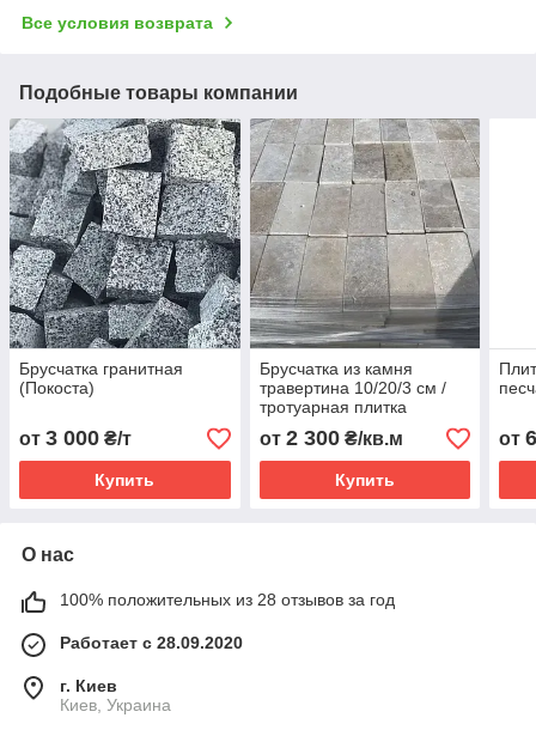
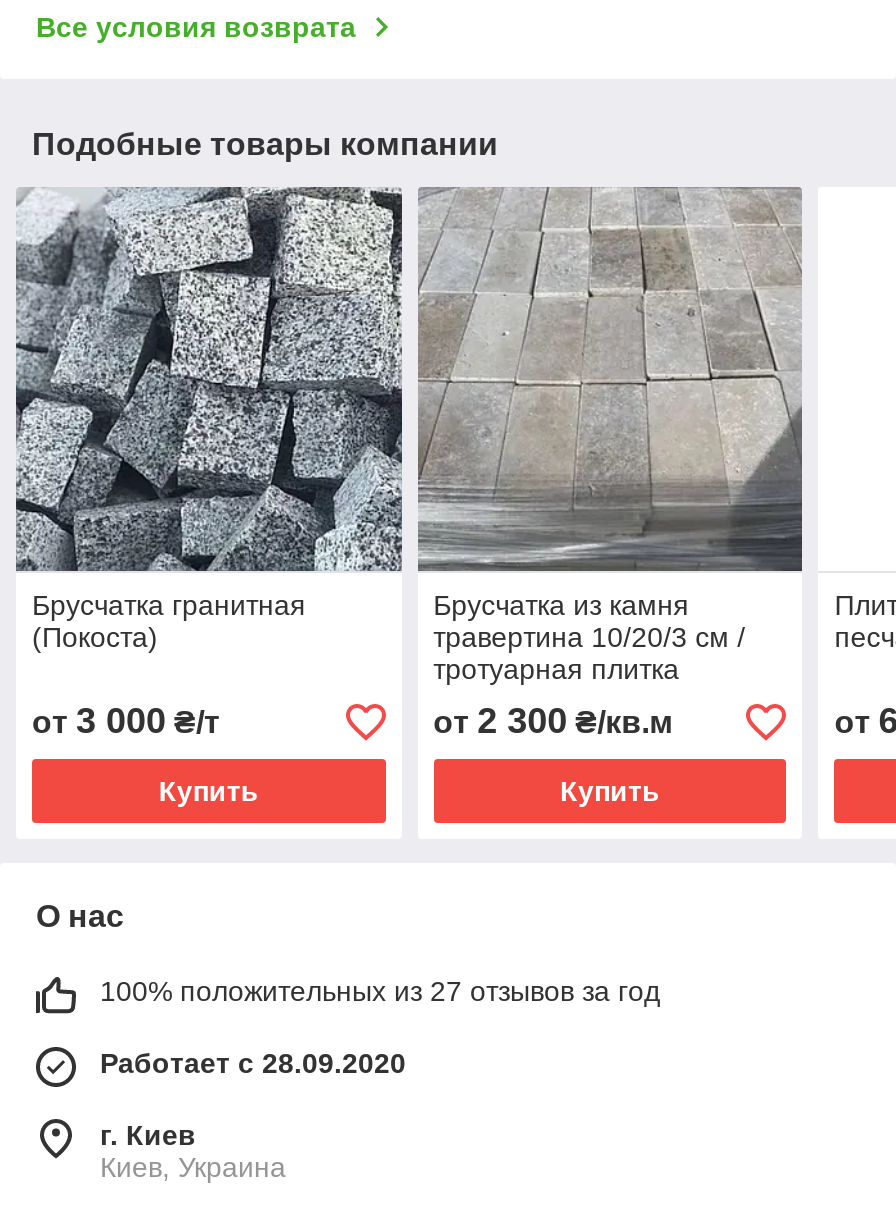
- 100% положительных из 28 отзывов за год
+ 100% положительных из 27 отзывов за год
